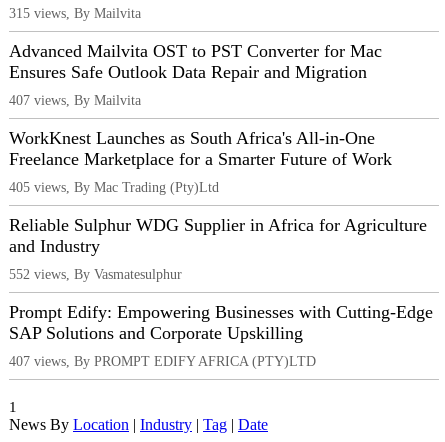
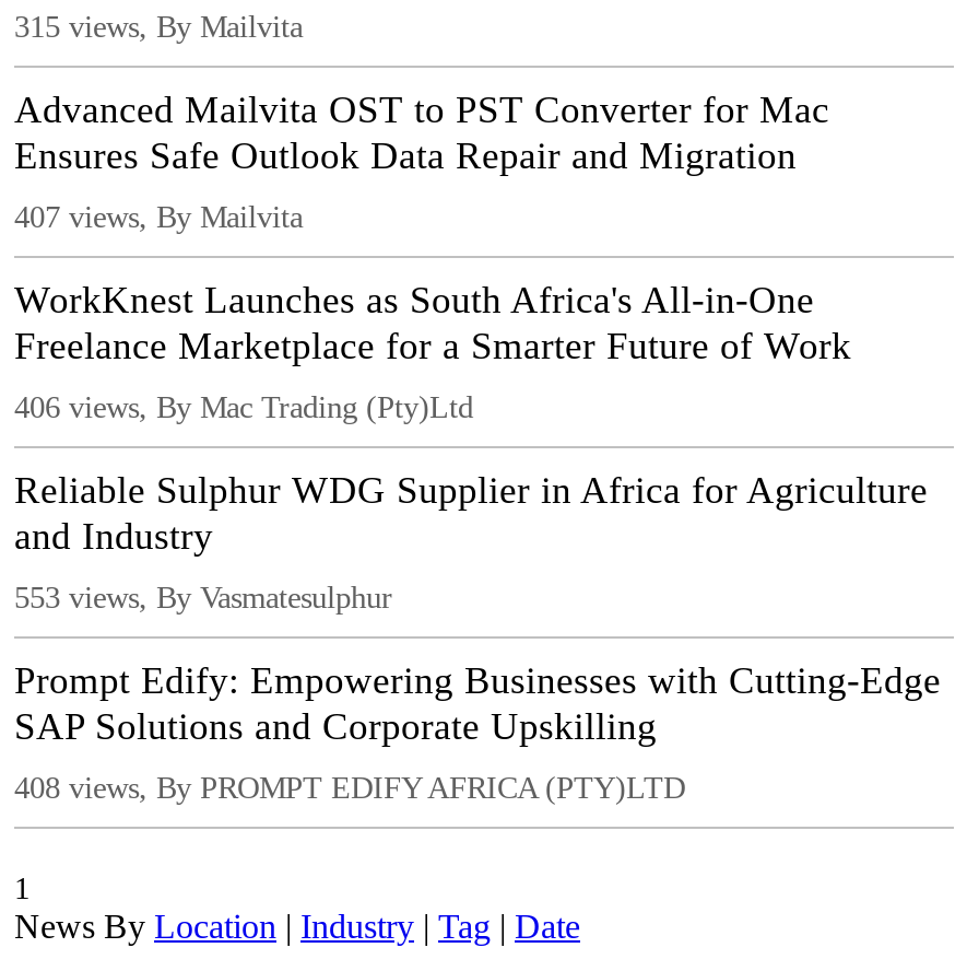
- 405 views, By Mac Trading (Pty)Ltd
+ 406 views, By Mac Trading (Pty)Ltd

- 552 views, By Vasmatesulphur
+ 553 views, By Vasmatesulphur

- 407 views, By PROMPT EDIFY AFRICA (PTY)LTD
+ 408 views, By PROMPT EDIFY AFRICA (PTY)LTD
